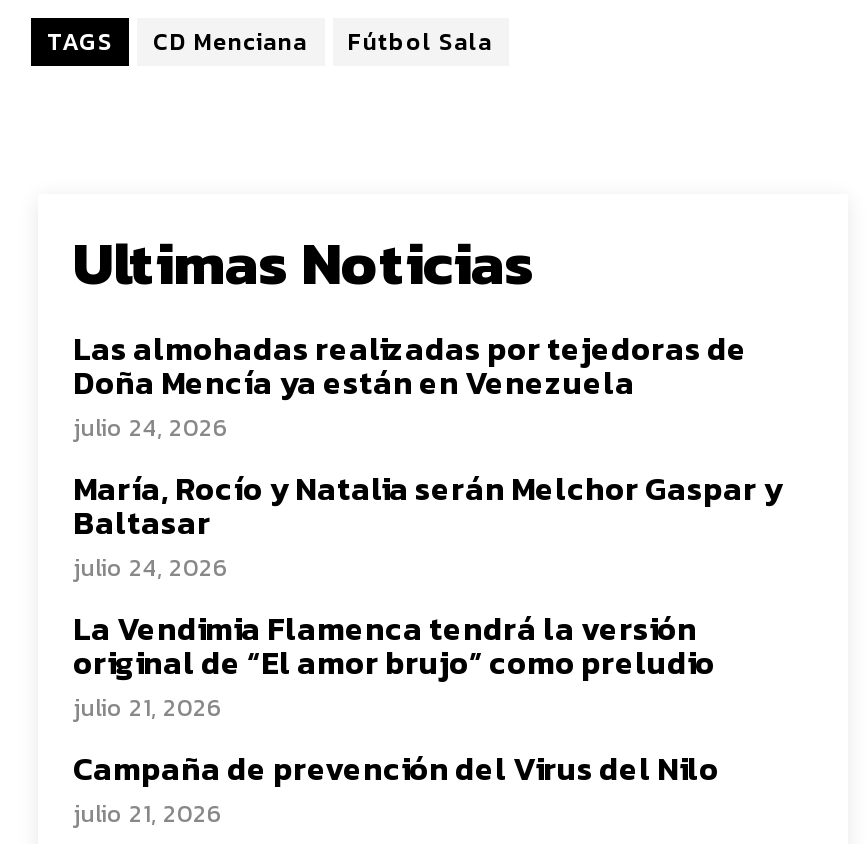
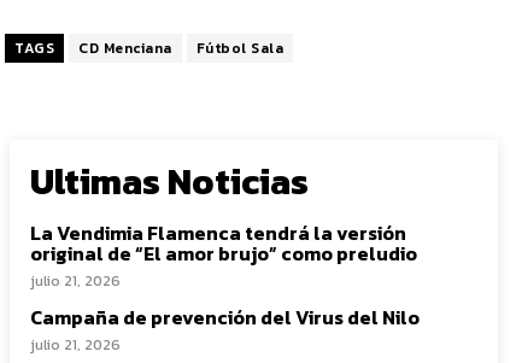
- Las almohadas realizadas por tejedoras de
- Doña Mencía ya están en Venezuela
- julio 24, 2026
- María, Rocío y Natalia serán Melchor Gaspar y
- Baltasar
- julio 24, 2026
